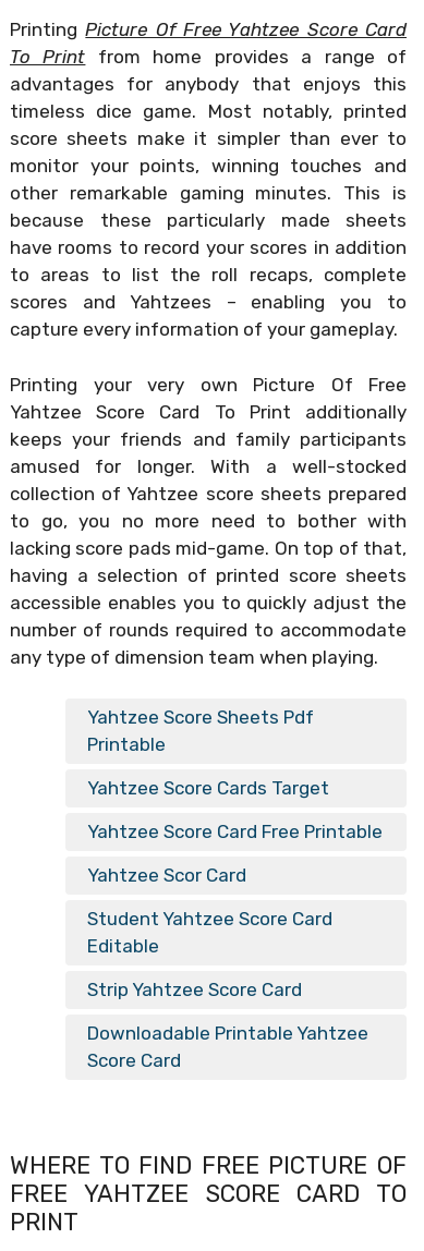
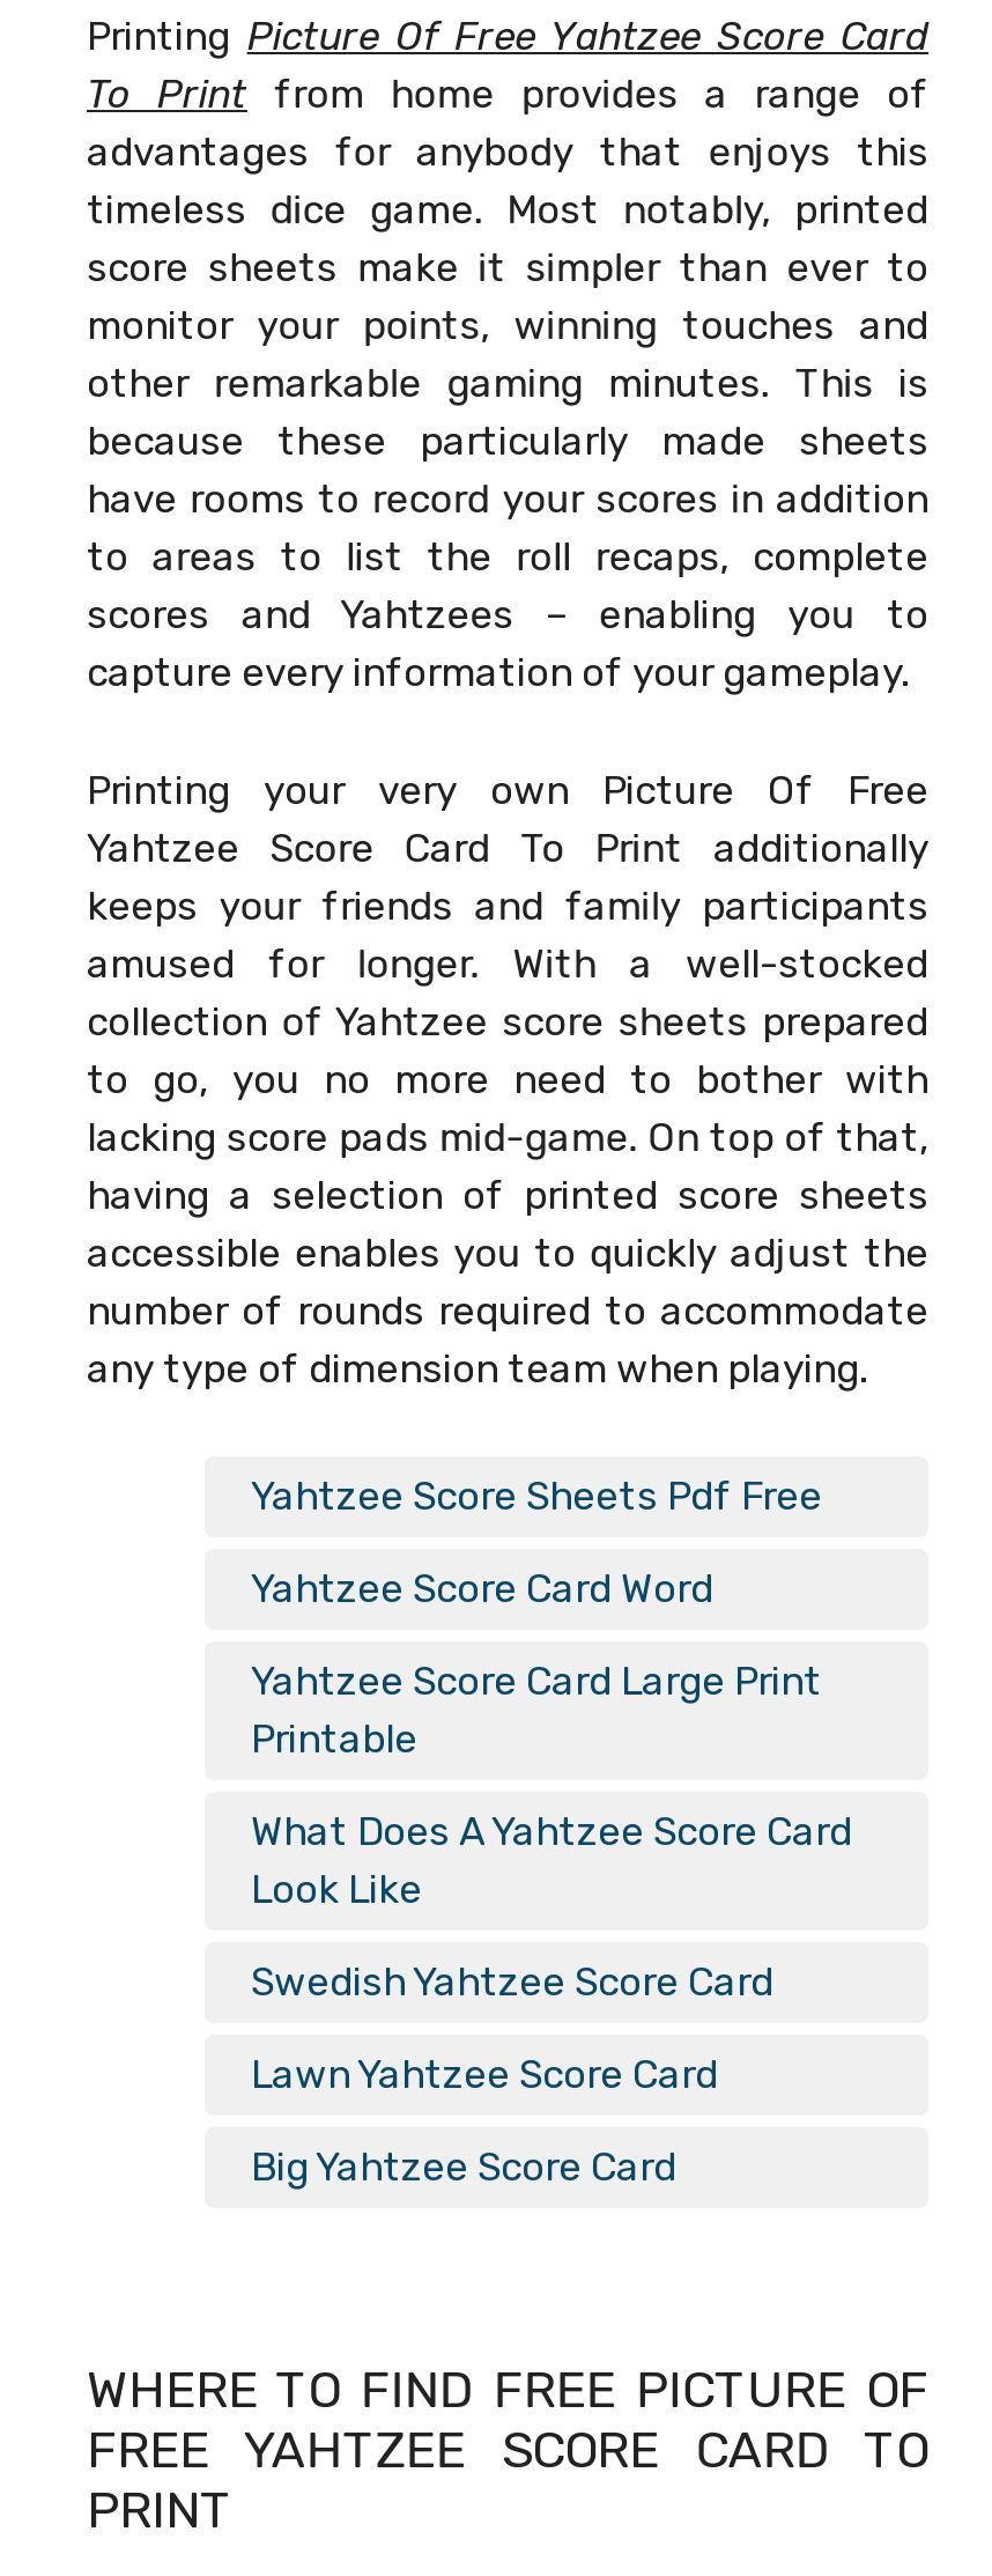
- Yahtzee Score Sheets Pdf
+ Yahtzee Score Sheets Pdf Free
+ Yahtzee Score Card Word
+ Yahtzee Score Card Large Print

moved down: Printable

- Yahtzee Score Cards Target
- Yahtzee Score Card Free Printable
- Yahtzee Scor Card
- Student Yahtzee Score Card
- Editable
- Strip Yahtzee Score Card
- Downloadable Printable Yahtzee
- Score Card
+ What Does A Yahtzee Score Card
+ Look Like
+ Swedish Yahtzee Score Card
+ Lawn Yahtzee Score Card
+ Big Yahtzee Score Card
